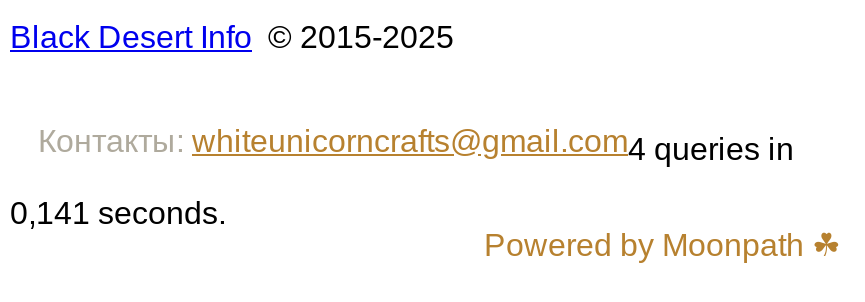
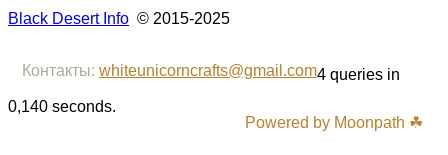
- 0,141 seconds.
+ 0,140 seconds.
